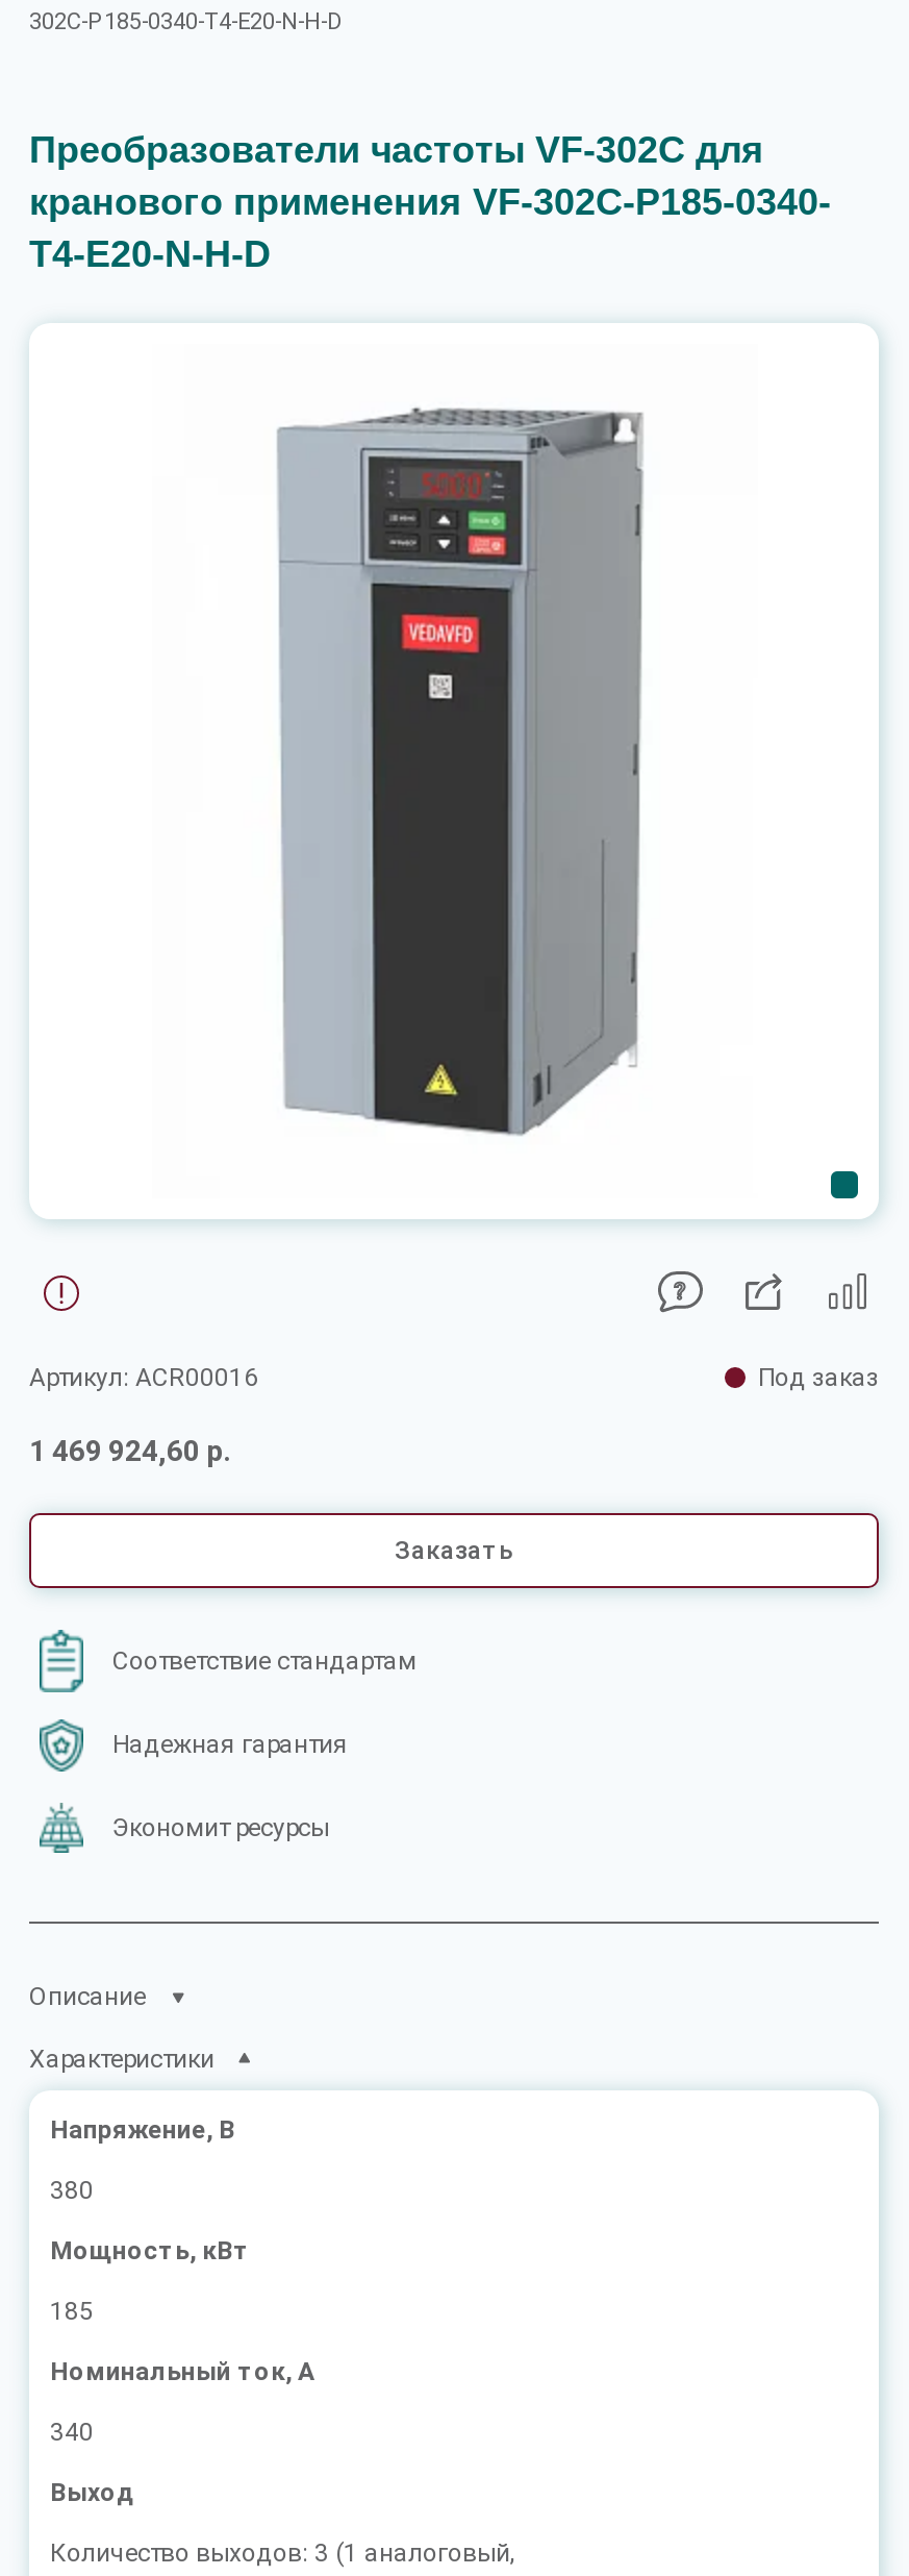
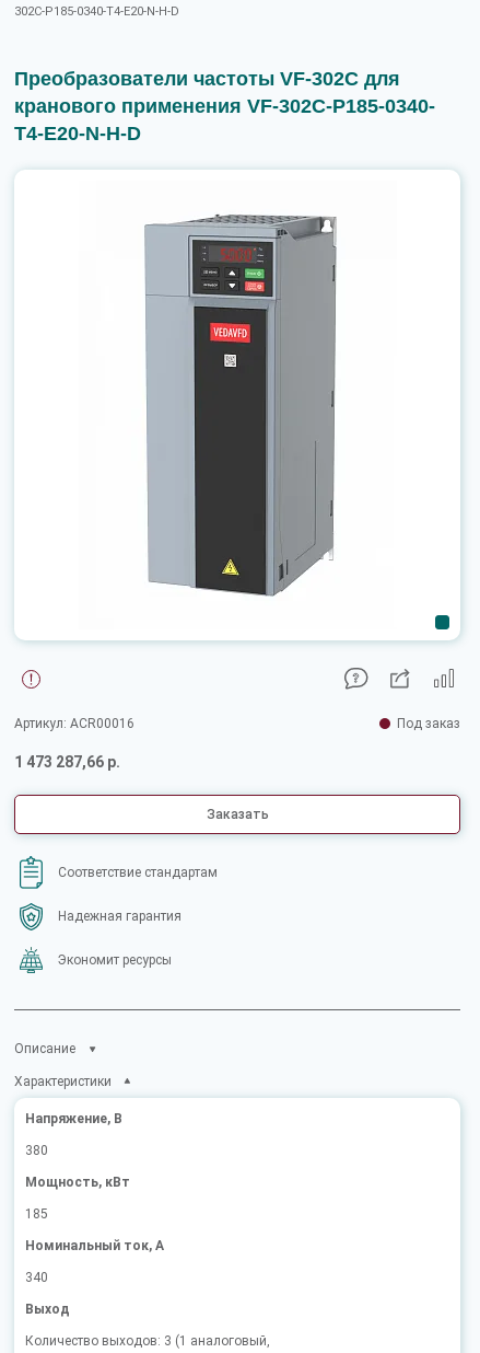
- 1 469 924,60 р.
+ 1 473 287,66 р.
